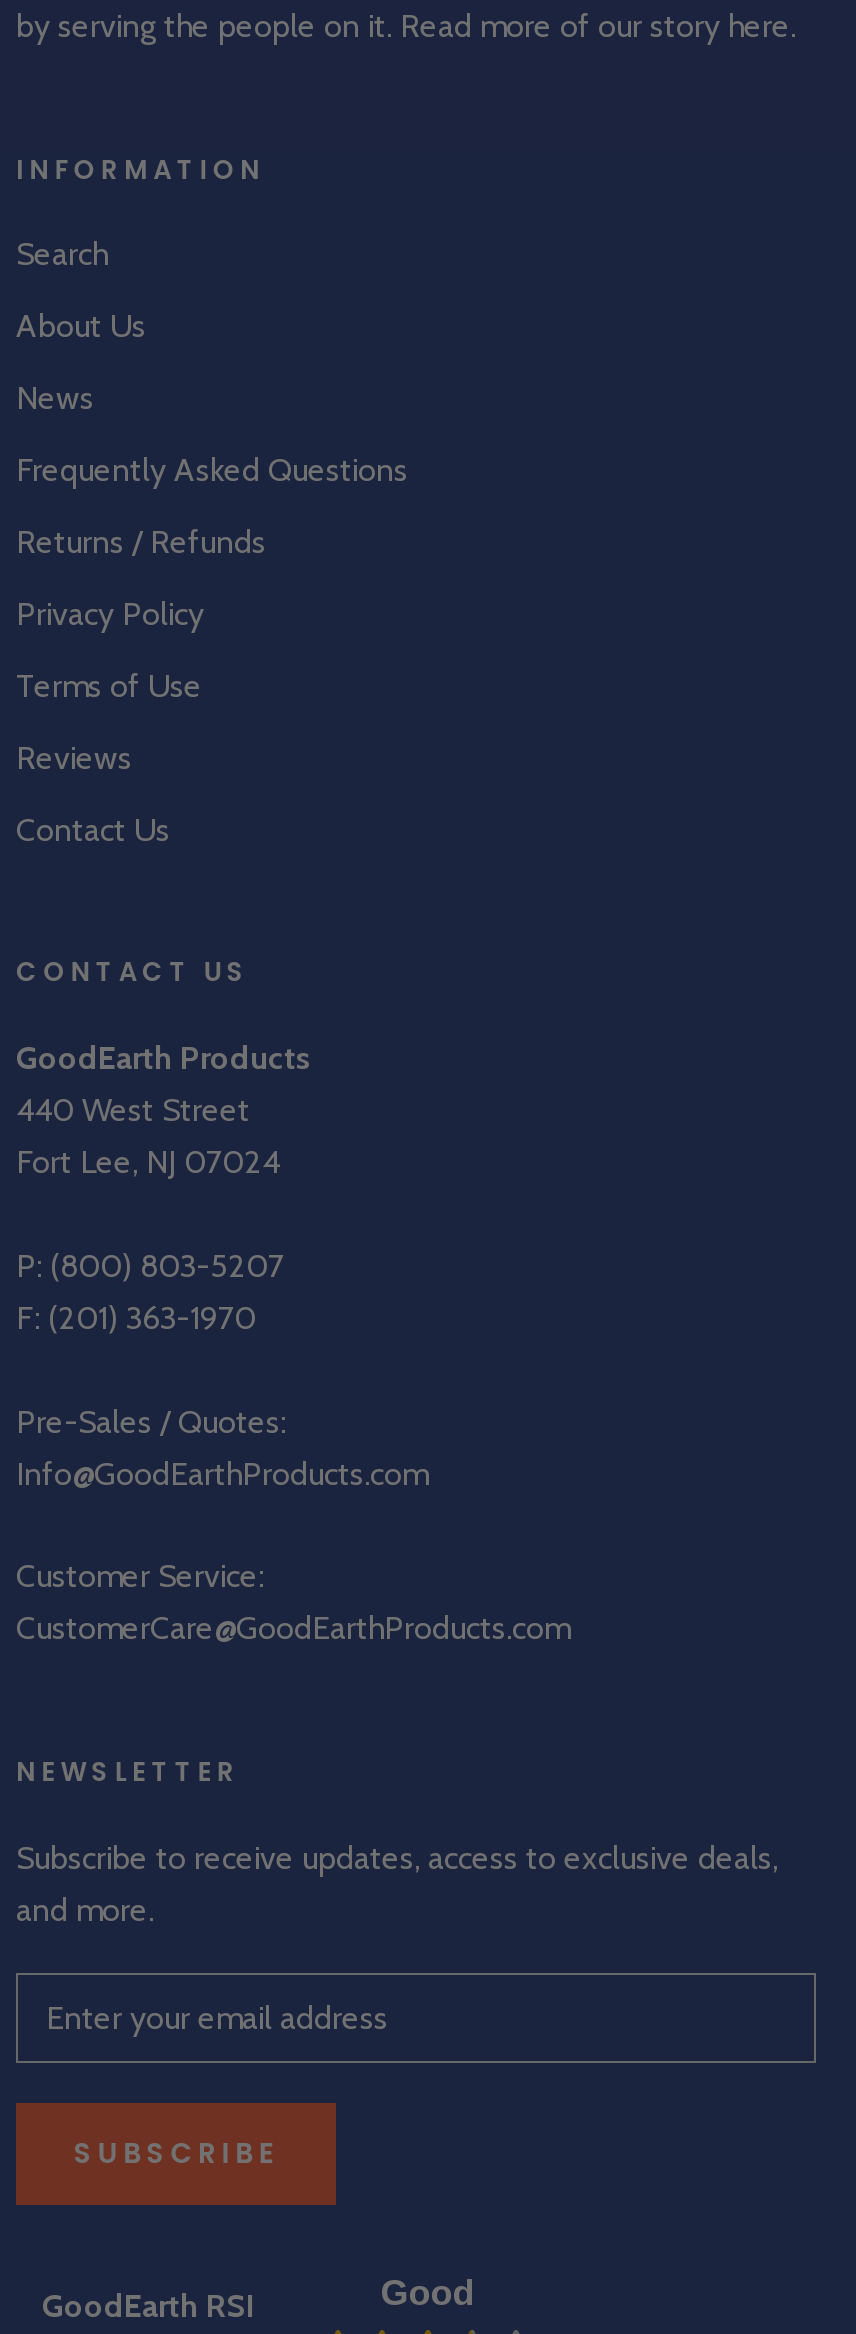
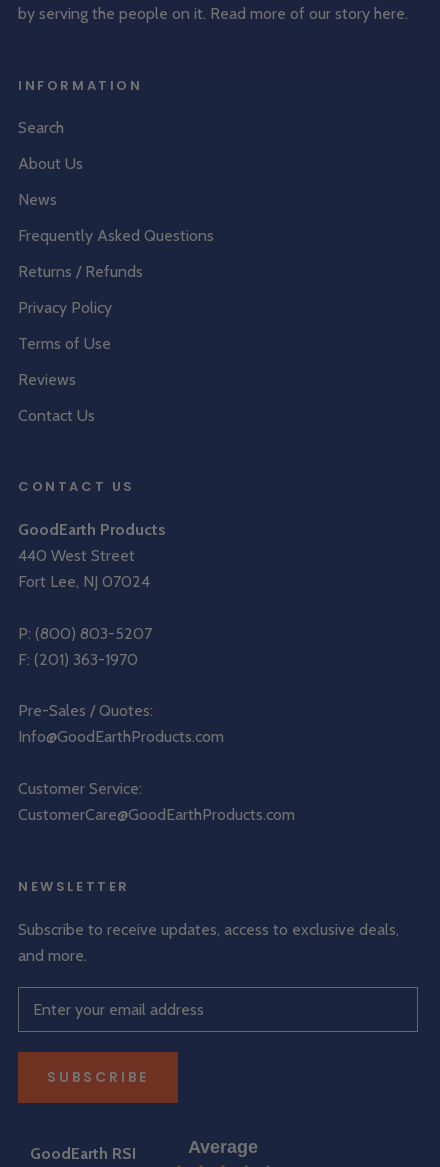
- Good
+ Average
